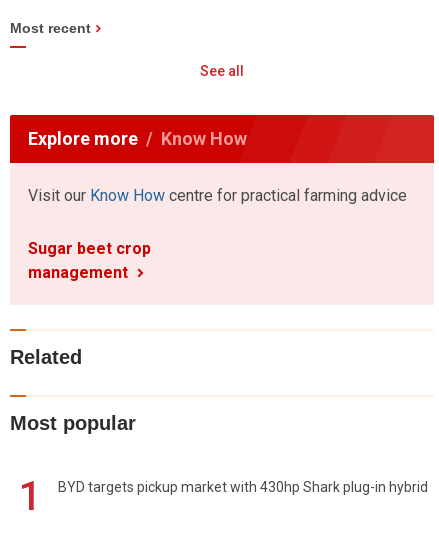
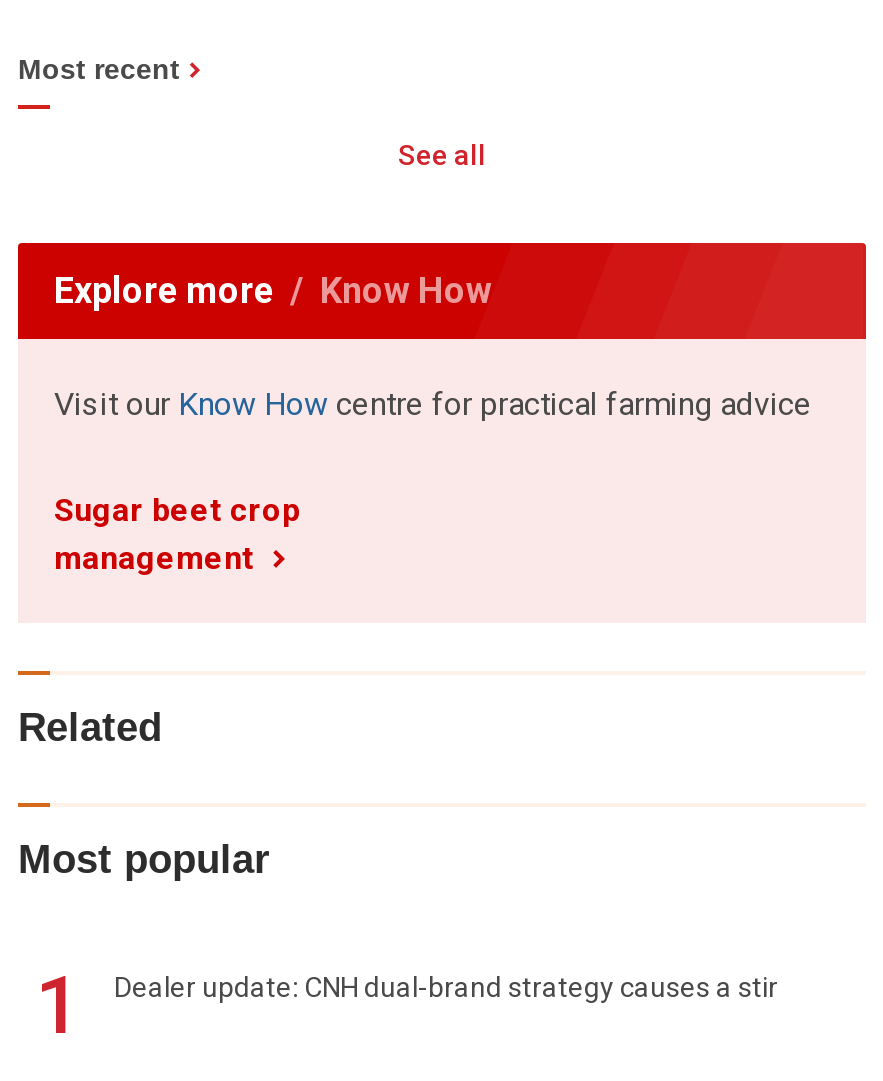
- BYD targets pickup market with 430hp Shark plug-in hybrid
+ Dealer update: CNH dual-brand strategy causes a stir
